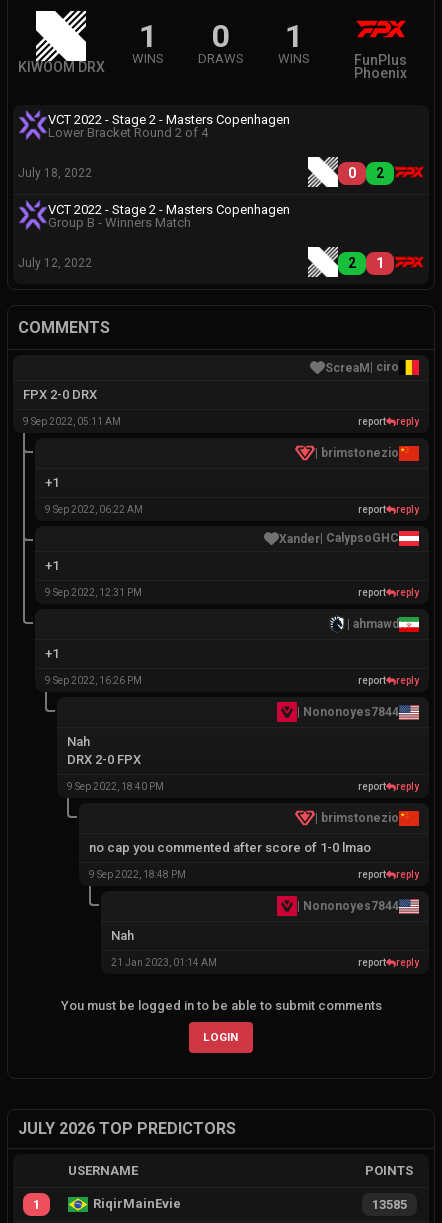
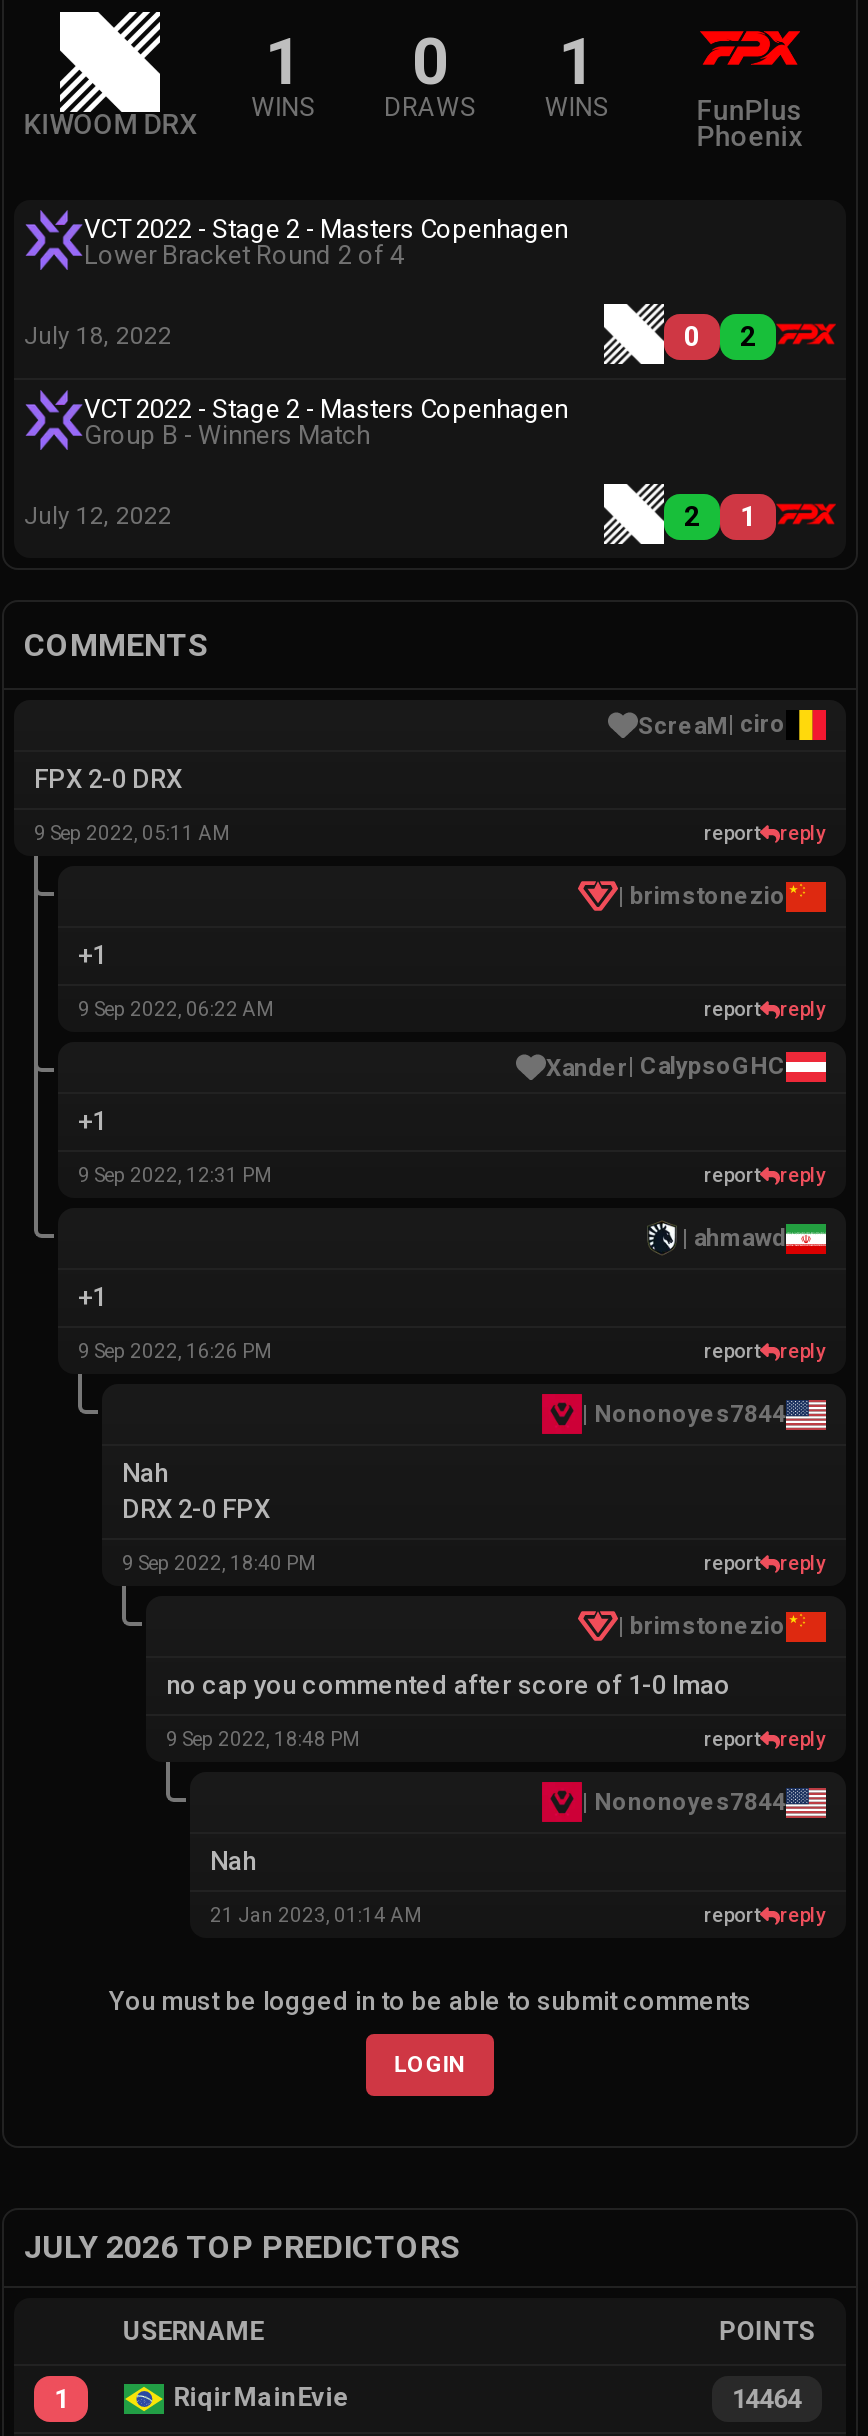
- 13585
+ 14464
